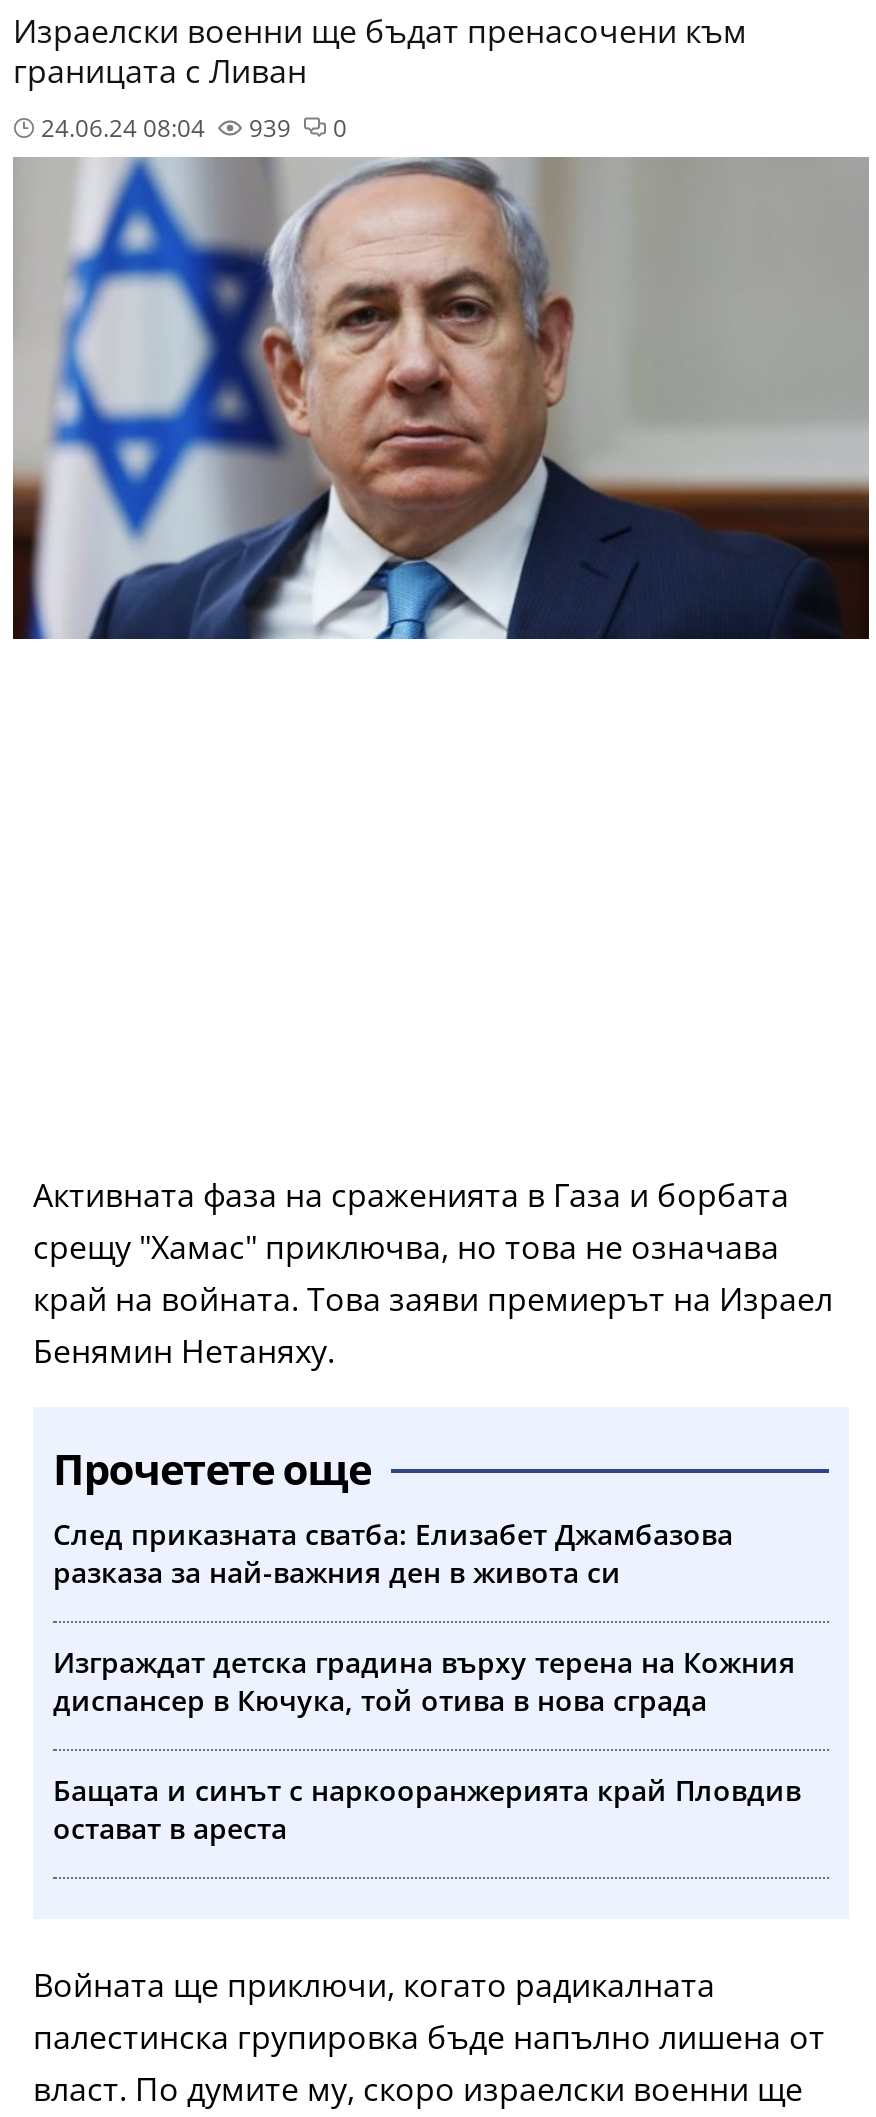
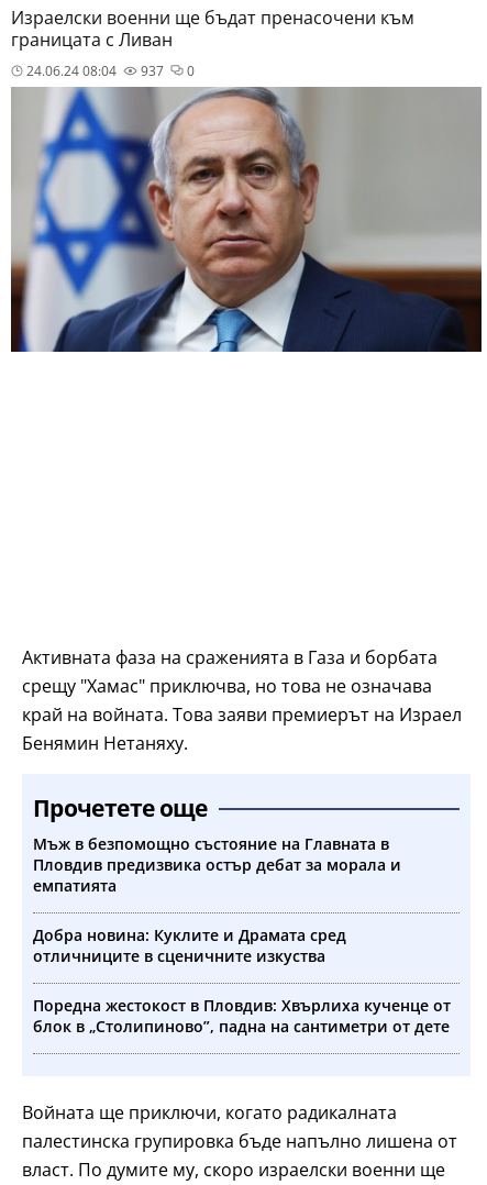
- 939
+ 937

- След приказната сватба: Елизабет Джамбазова
- разказа за най-важния ден в живота си
+ Мъж в безпомощно състояние на Главната в
+ Пловдив предизвика остър дебат за морала и
+ емпатията

- Изграждат детска градина върху терена на Кожния
- диспансер в Кючука, той отива в нова сграда
+ Добра новина: Куклите и Драмата сред
+ отличниците в сценичните изкуства

- Бащата и синът с наркооранжерията край Пловдив
- остават в ареста
+ Поредна жестокост в Пловдив: Хвърлиха кученце от
+ блок в „Столипиново”, падна на сантиметри от дете
